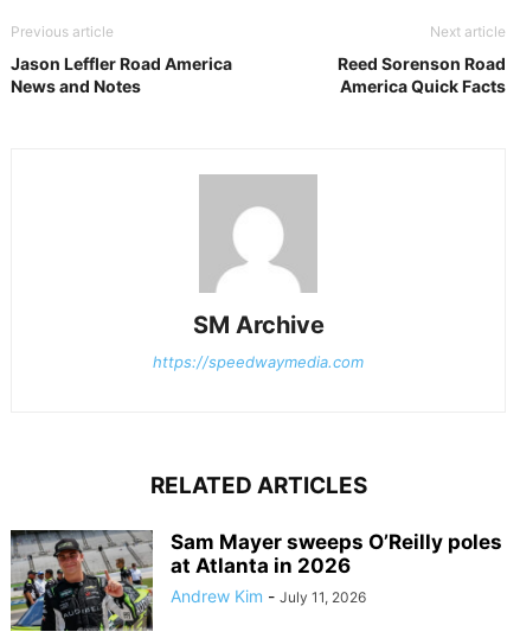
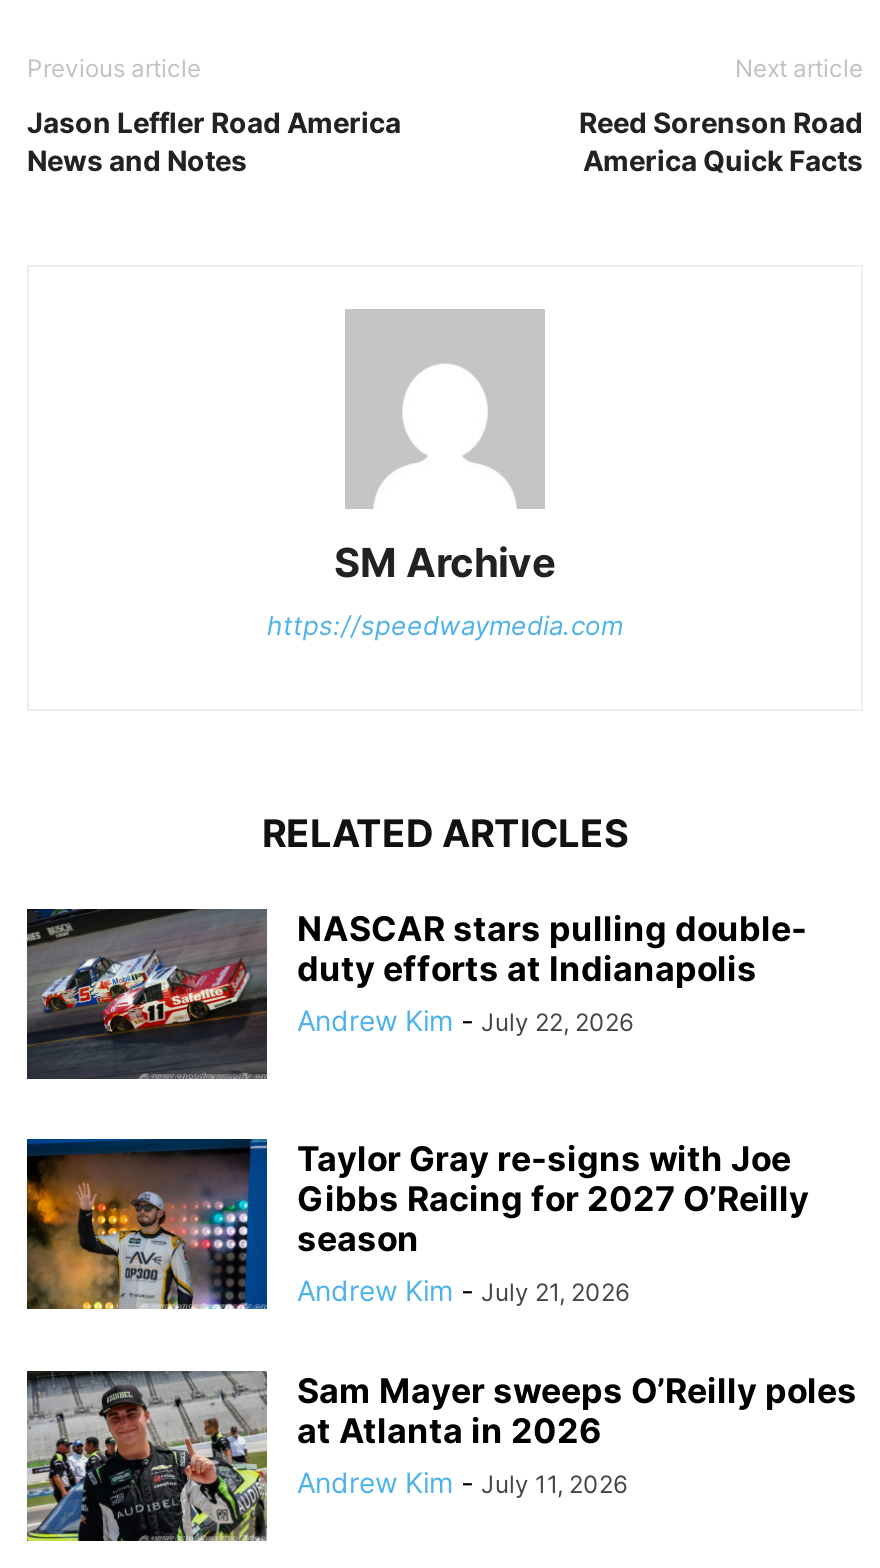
+ [image]
+ NASCAR stars pulling double-
+ duty efforts at Indianapolis
+ Andrew Kim - July 22, 2026

+ [image]
+ Taylor Gray re-signs with Joe
+ Gibbs Racing for 2027 O’Reilly
+ season
+ Andrew Kim - July 21, 2026
